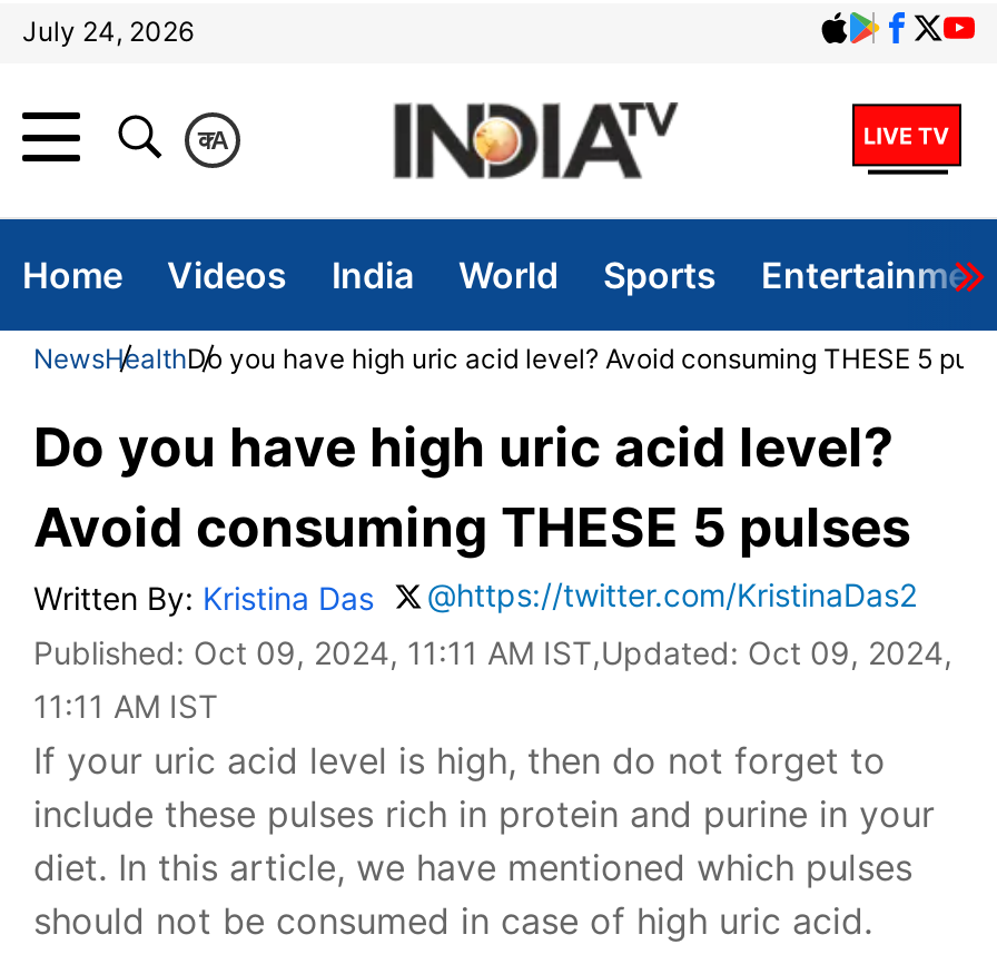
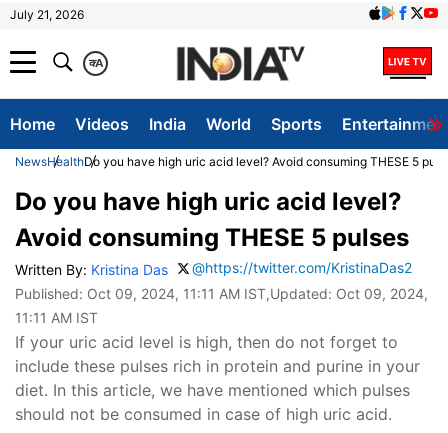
- July 24, 2026
+ July 21, 2026
